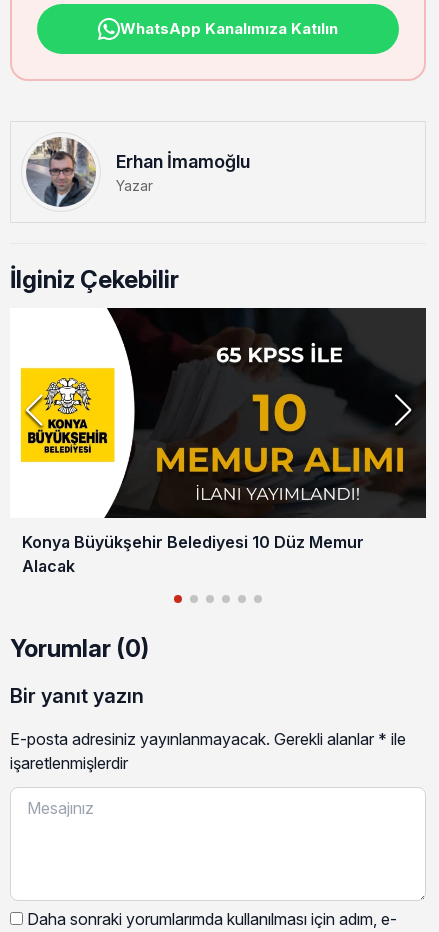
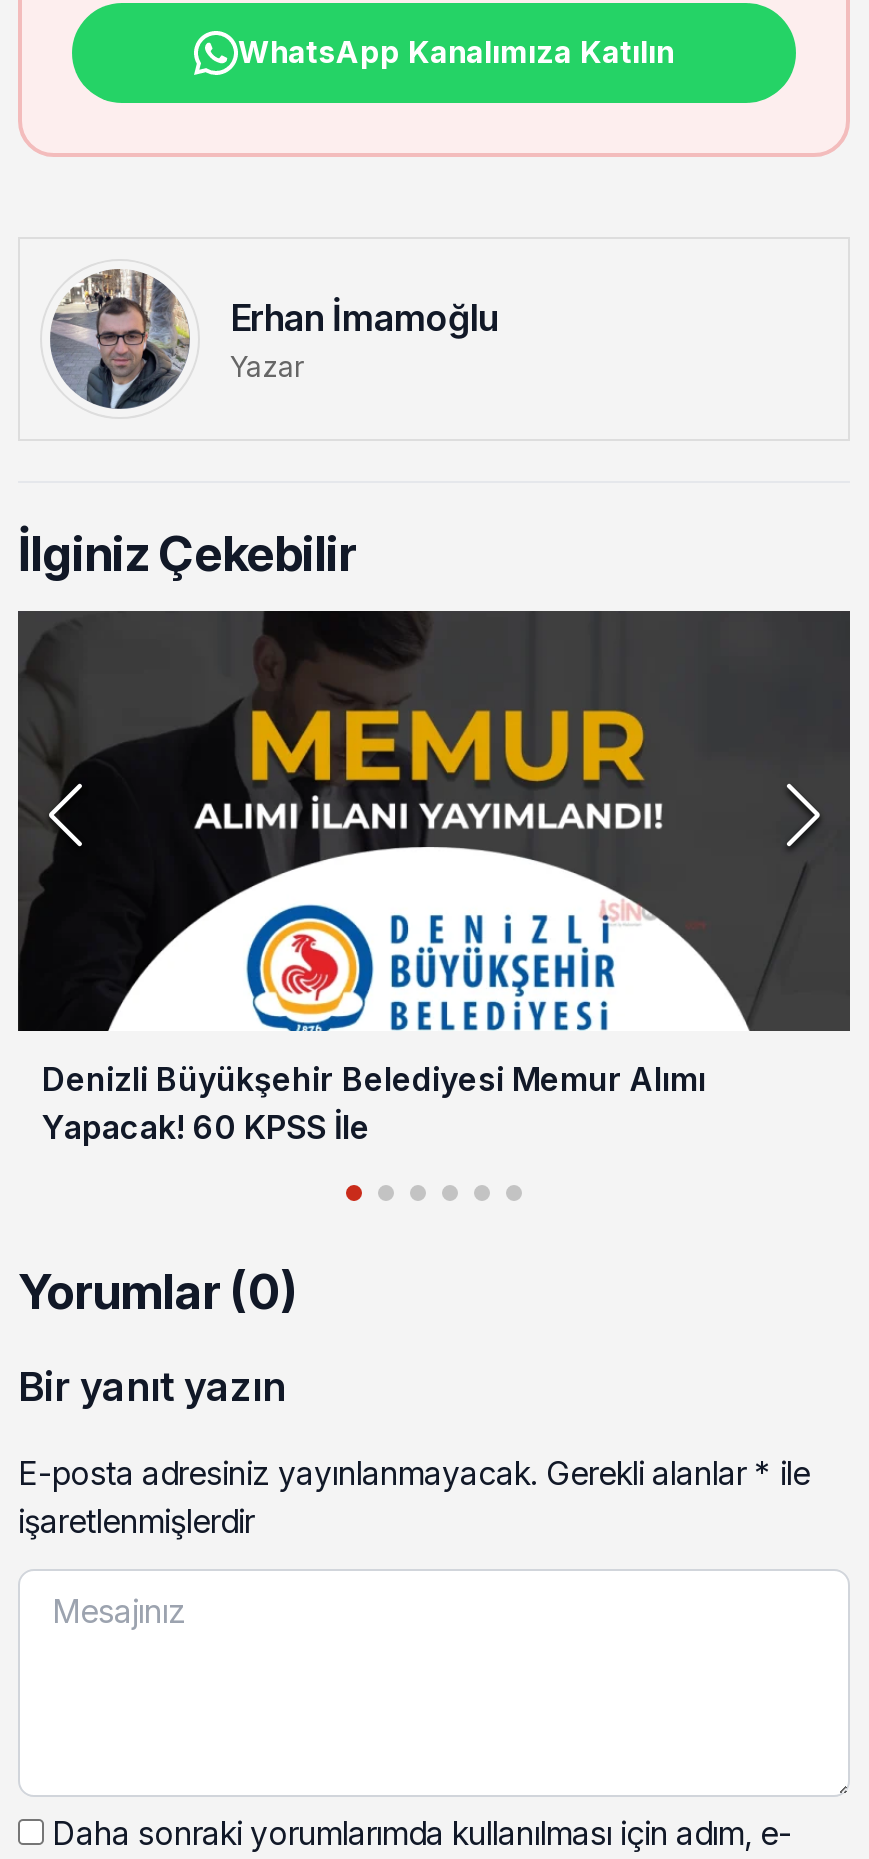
- [image]
- Konya Büyükşehir Belediyesi 10 Düz Memur
- Alacak
+ [image]
+ Denizli Büyükşehir Belediyesi Memur Alımı
+ Yapacak! 60 KPSS İle
